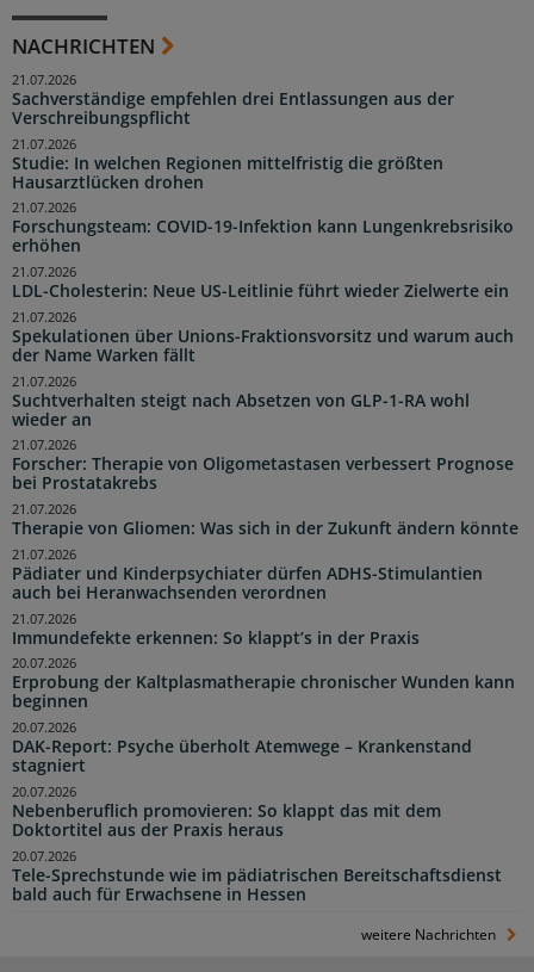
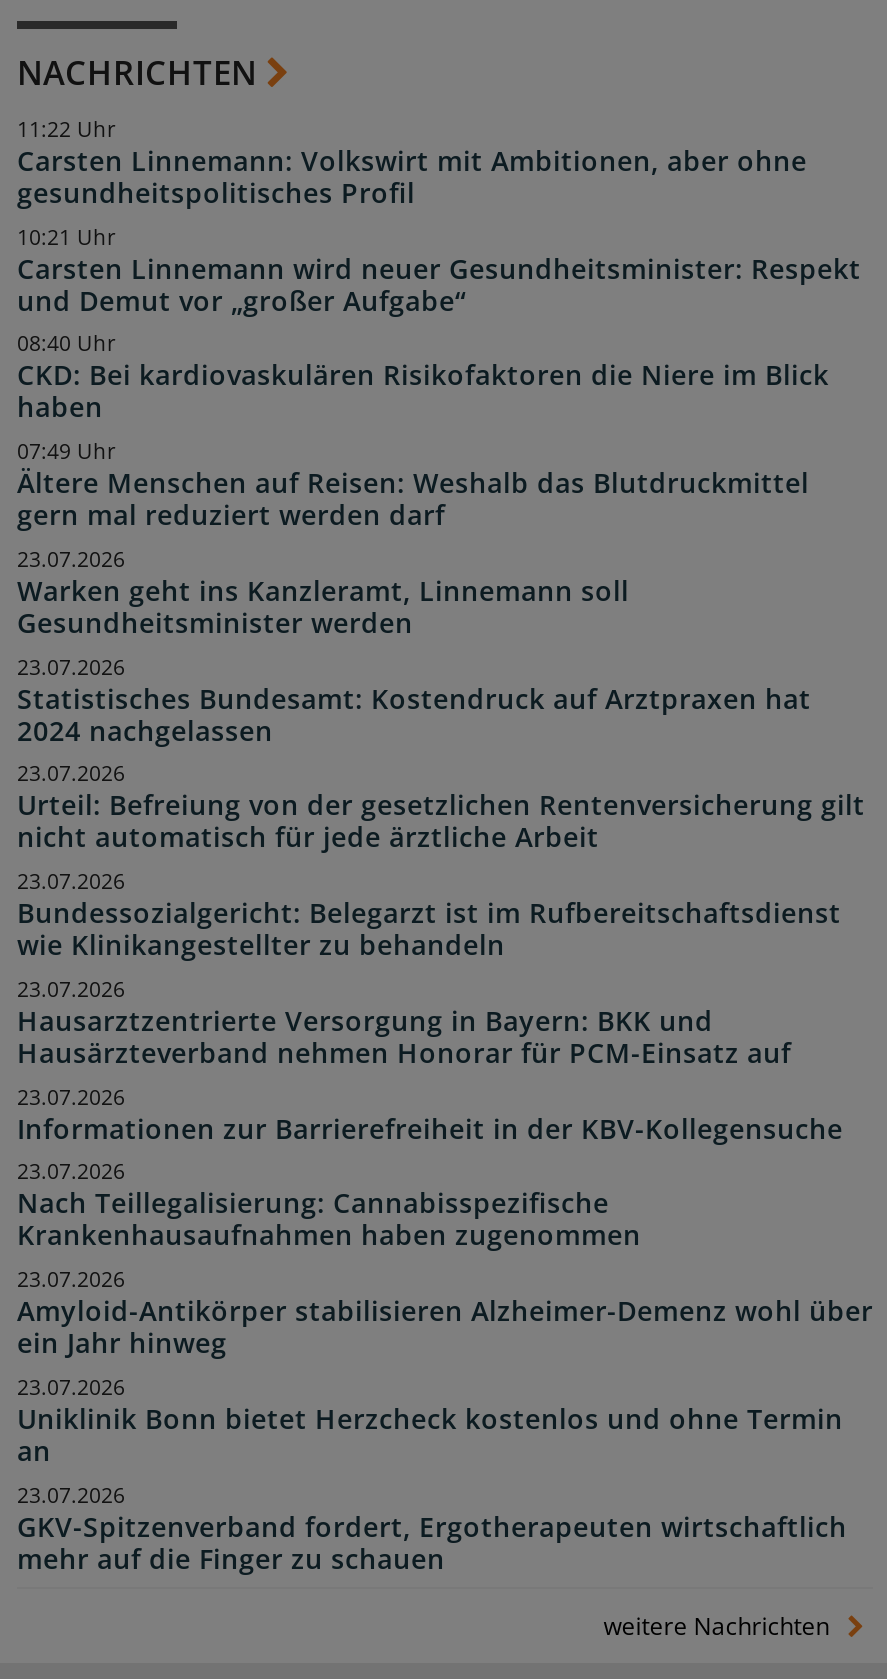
- 21.07.2026
+ 11:22 Uhr

- Sachverständige empfehlen drei Entlassungen aus der
- Verschreibungspflicht
+ Carsten Linnemann: Volkswirt mit Ambitionen, aber ohne
+ gesundheitspolitisches Profil

- 21.07.2026
+ 10:21 Uhr

- Studie: In welchen Regionen mittelfristig die größten
- Hausarztlücken drohen
+ Carsten Linnemann wird neuer Gesundheitsminister: Respekt
+ und Demut vor „großer Aufgabe“

- 21.07.2026
+ 08:40 Uhr

- Forschungsteam: COVID-19-Infektion kann Lungenkrebsrisiko
- erhöhen
+ CKD: Bei kardiovaskulären Risikofaktoren die Niere im Blick
+ haben

- 21.07.2026
+ 07:49 Uhr

- LDL-Cholesterin: Neue US-Leitlinie führt wieder Zielwerte ein
+ Ältere Menschen auf Reisen: Weshalb das Blutdruckmittel
+ gern mal reduziert werden darf

- 21.07.2026
+ 23.07.2026

- Spekulationen über Unions-Fraktionsvorsitz und warum auch
- der Name Warken fällt
+ Warken geht ins Kanzleramt, Linnemann soll
+ Gesundheitsminister werden

- 21.07.2026
+ 23.07.2026

- Suchtverhalten steigt nach Absetzen von GLP-1-RA wohl
- wieder an
+ Statistisches Bundesamt: Kostendruck auf Arztpraxen hat
+ 2024 nachgelassen

- 21.07.2026
+ 23.07.2026

- Forscher: Therapie von Oligometastasen verbessert Prognose
- bei Prostatakrebs
+ Urteil: Befreiung von der gesetzlichen Rentenversicherung gilt
+ nicht automatisch für jede ärztliche Arbeit

- 21.07.2026
+ 23.07.2026

- Therapie von Gliomen: Was sich in der Zukunft ändern könnte
+ Bundessozialgericht: Belegarzt ist im Rufbereitschaftsdienst
+ wie Klinikangestellter zu behandeln

- 21.07.2026
+ 23.07.2026

- Pädiater und Kinderpsychiater dürfen ADHS-Stimulantien
- auch bei Heranwachsenden verordnen
+ Hausarztzentrierte Versorgung in Bayern: BKK und
+ Hausärzteverband nehmen Honorar für PCM-Einsatz auf

- 21.07.2026
+ 23.07.2026

- Immundefekte erkennen: So klappt’s in der Praxis
+ Informationen zur Barrierefreiheit in der KBV-Kollegensuche

- 20.07.2026
+ 23.07.2026

- Erprobung der Kaltplasmatherapie chronischer Wunden kann
- beginnen
+ Nach Teillegalisierung: Cannabisspezifische
+ Krankenhausaufnahmen haben zugenommen

- 20.07.2026
+ 23.07.2026

- DAK-Report: Psyche überholt Atemwege – Krankenstand
- stagniert
+ Amyloid-Antikörper stabilisieren Alzheimer-Demenz wohl über
+ ein Jahr hinweg

- 20.07.2026
+ 23.07.2026

- Nebenberuflich promovieren: So klappt das mit dem
- Doktortitel aus der Praxis heraus
+ Uniklinik Bonn bietet Herzcheck kostenlos und ohne Termin
+ an

- 20.07.2026
+ 23.07.2026

- Tele-Sprechstunde wie im pädiatrischen Bereitschaftsdienst
- bald auch für Erwachsene in Hessen
+ GKV-Spitzenverband fordert, Ergotherapeuten wirtschaftlich
+ mehr auf die Finger zu schauen
